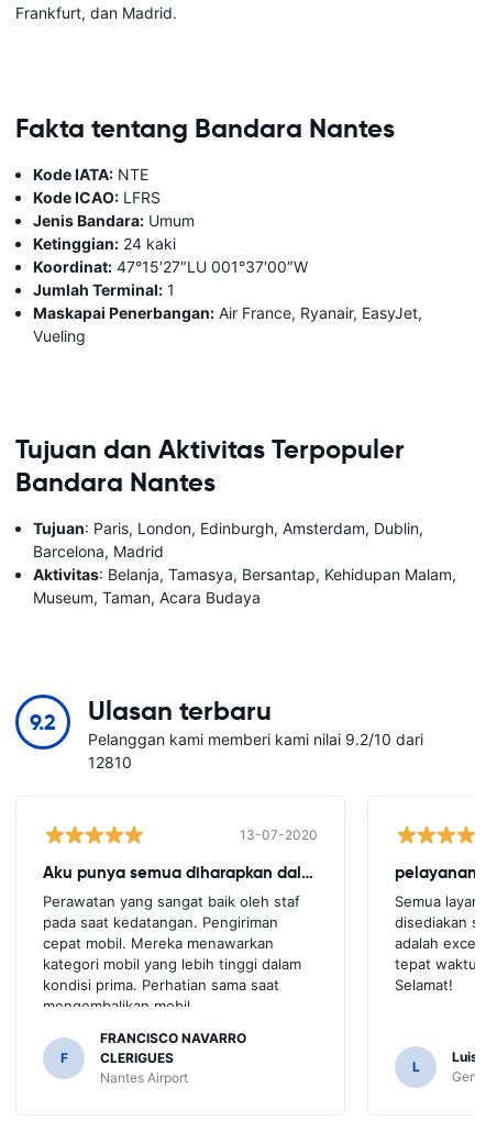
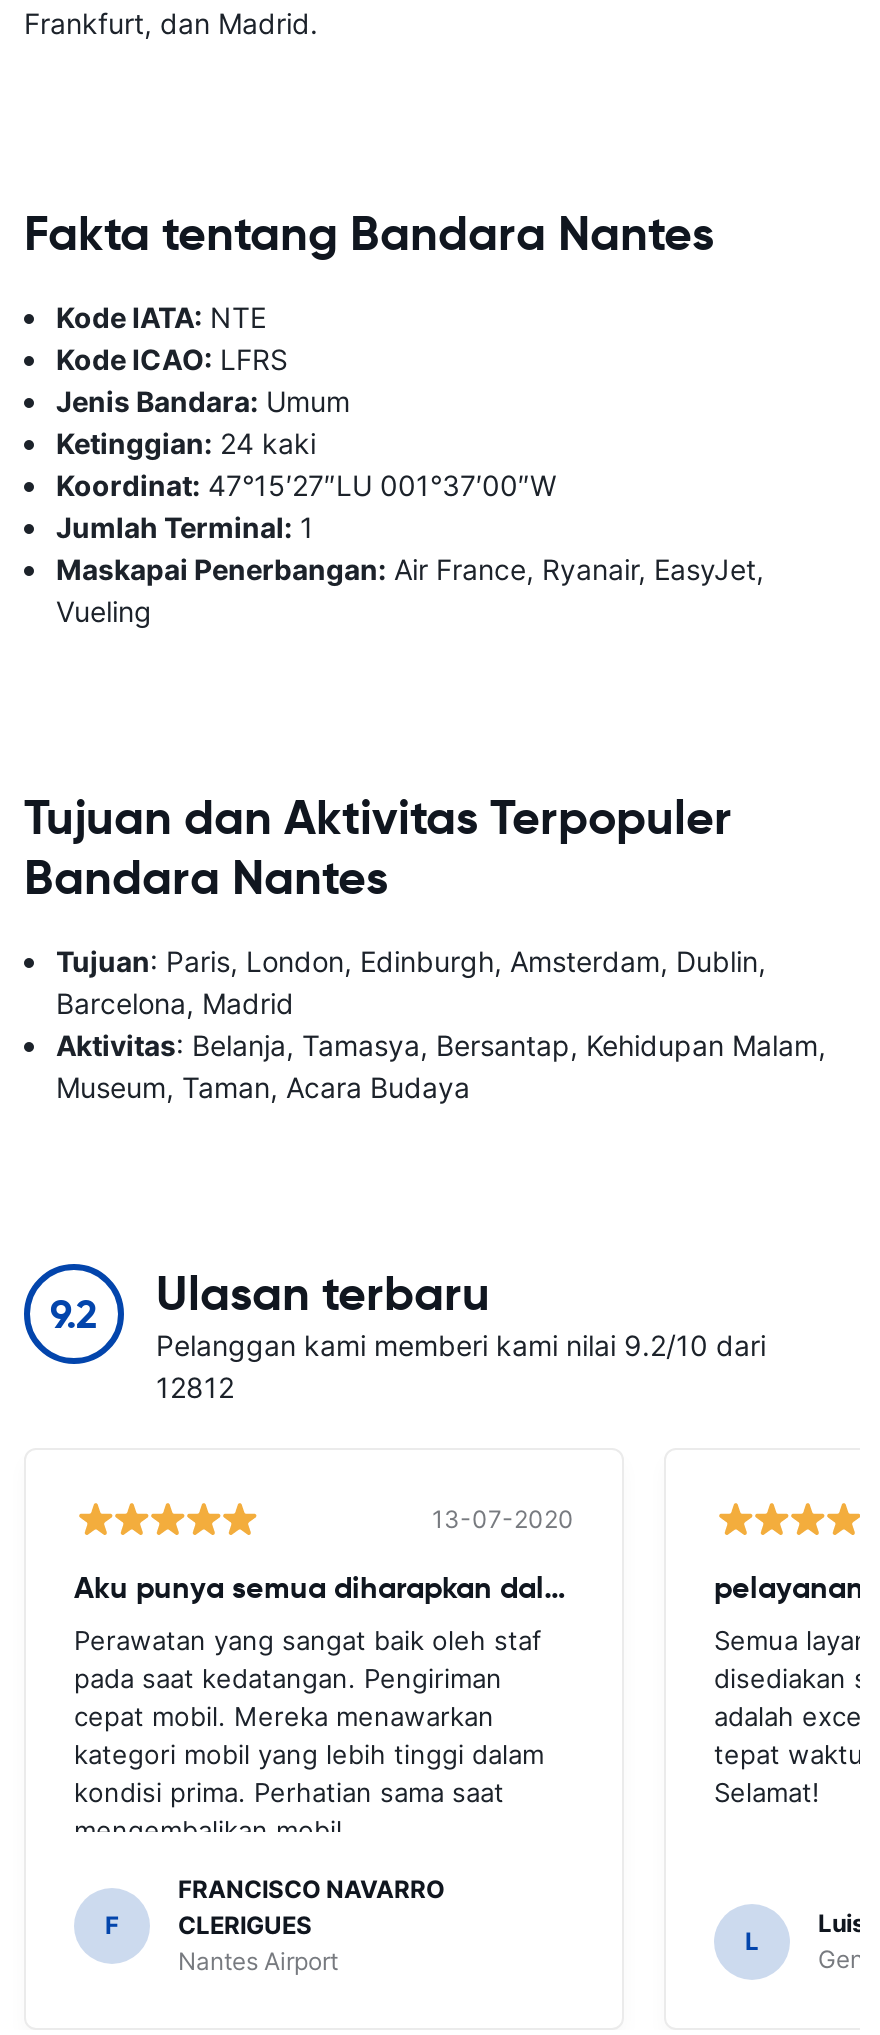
- 12810
+ 12812
